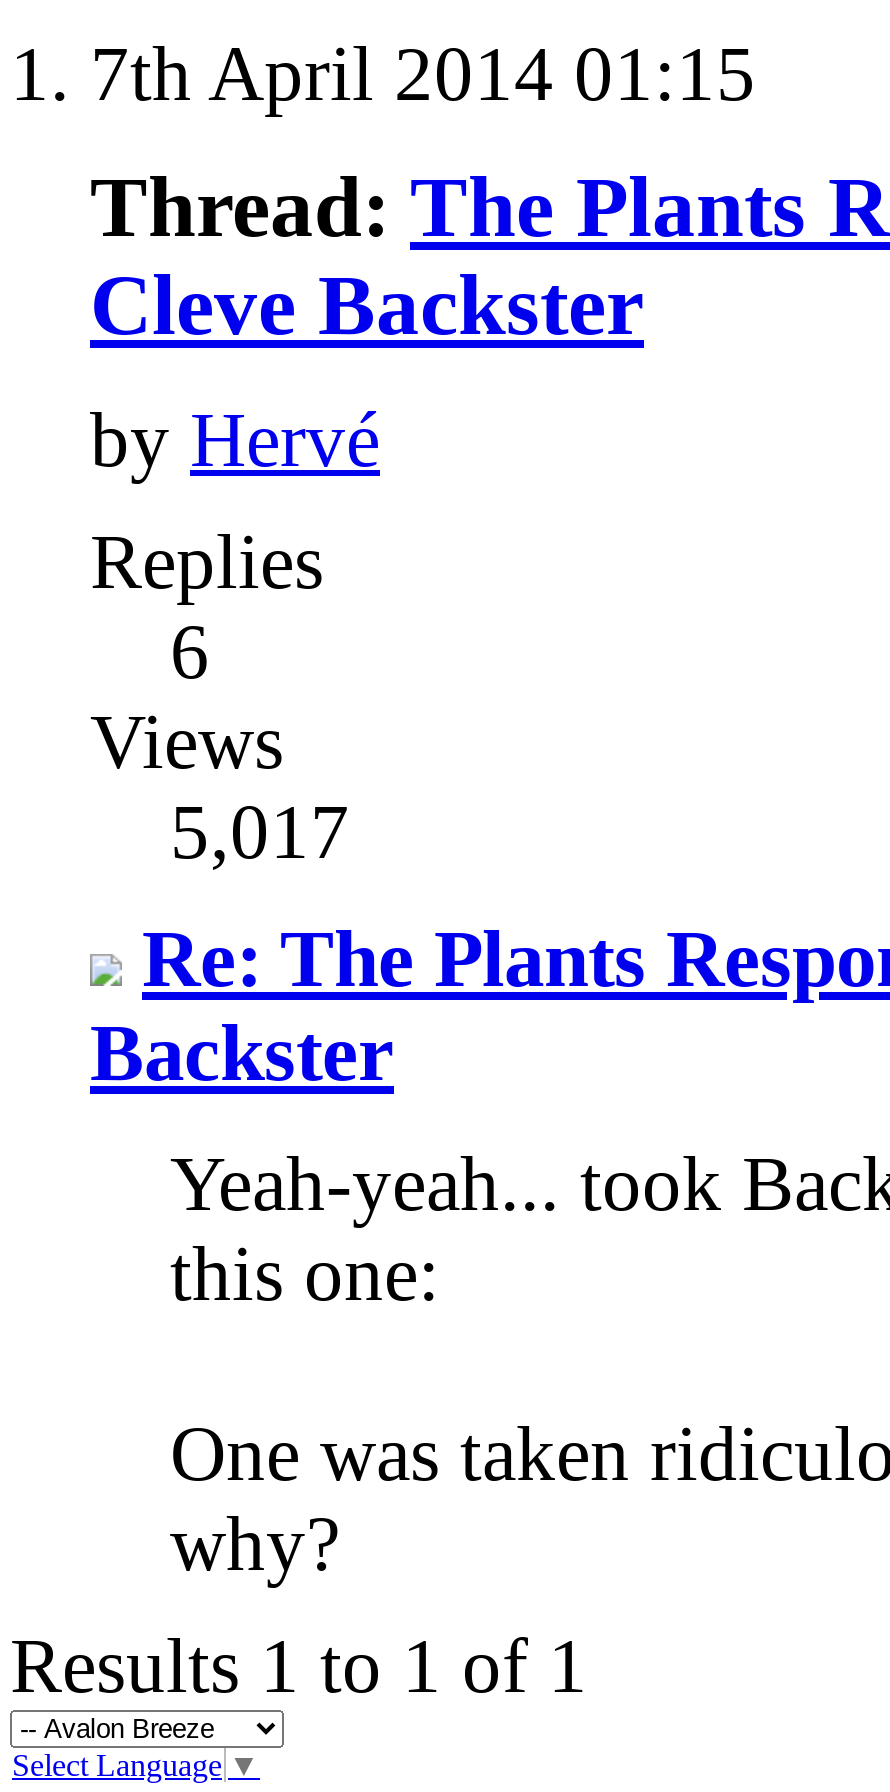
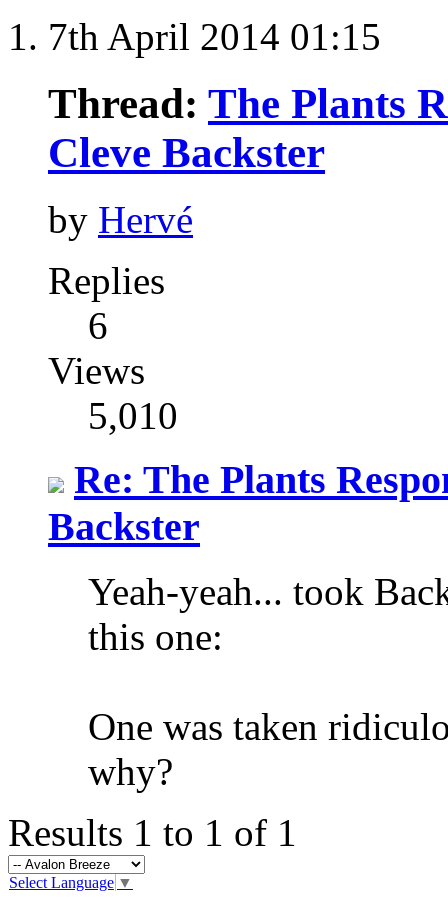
- 5,017
+ 5,010
